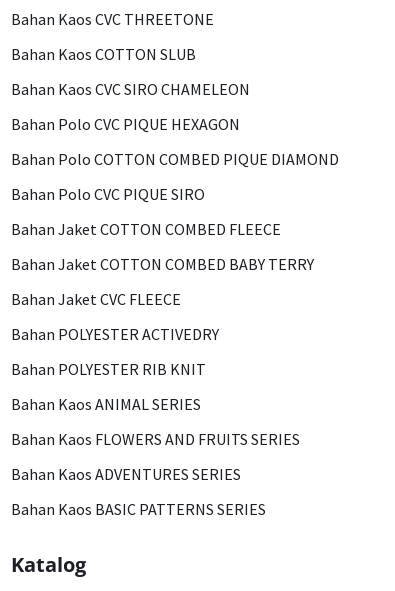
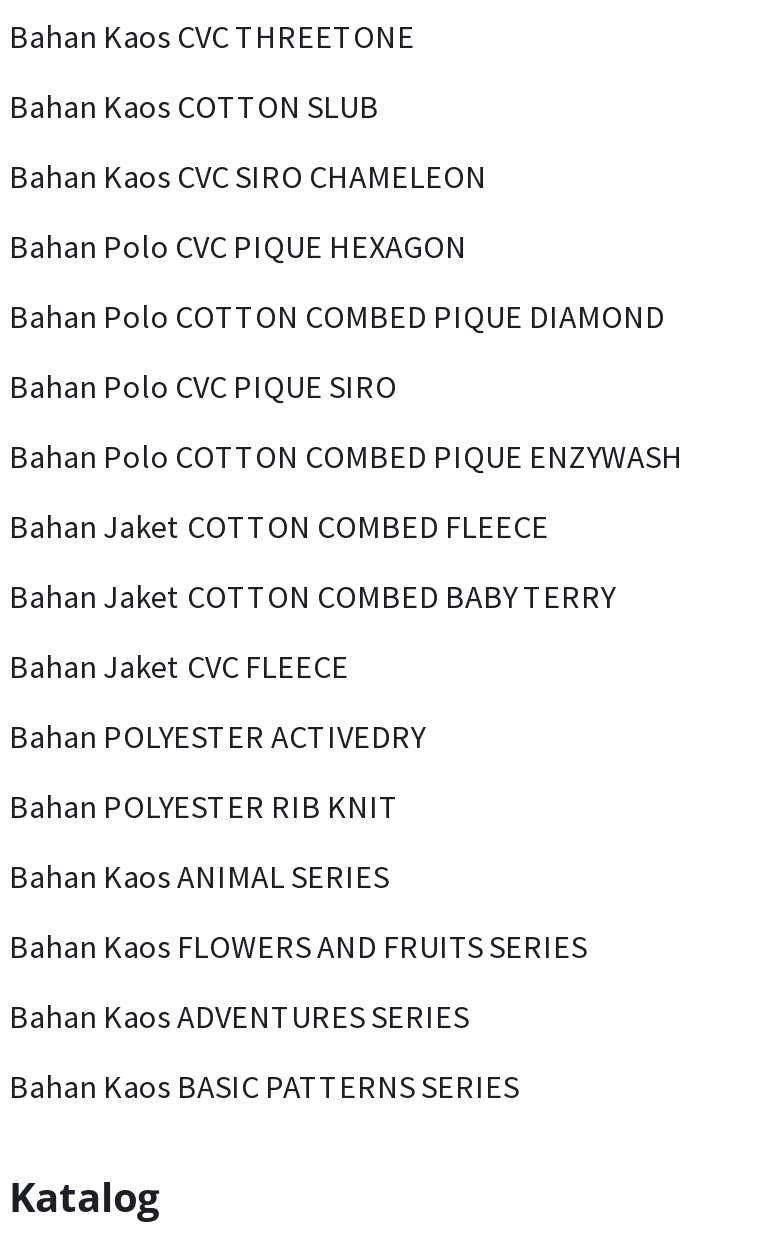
+ Bahan Polo COTTON COMBED PIQUE ENZYWASH
